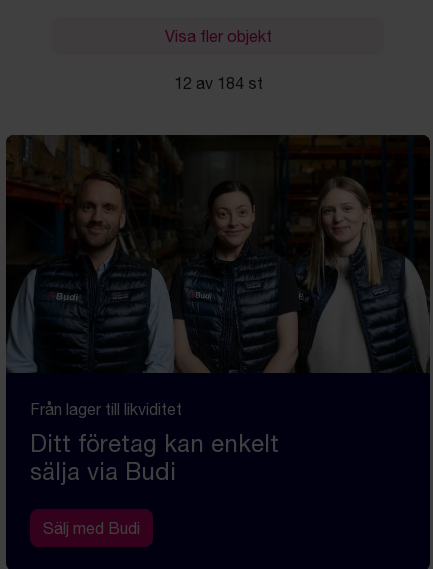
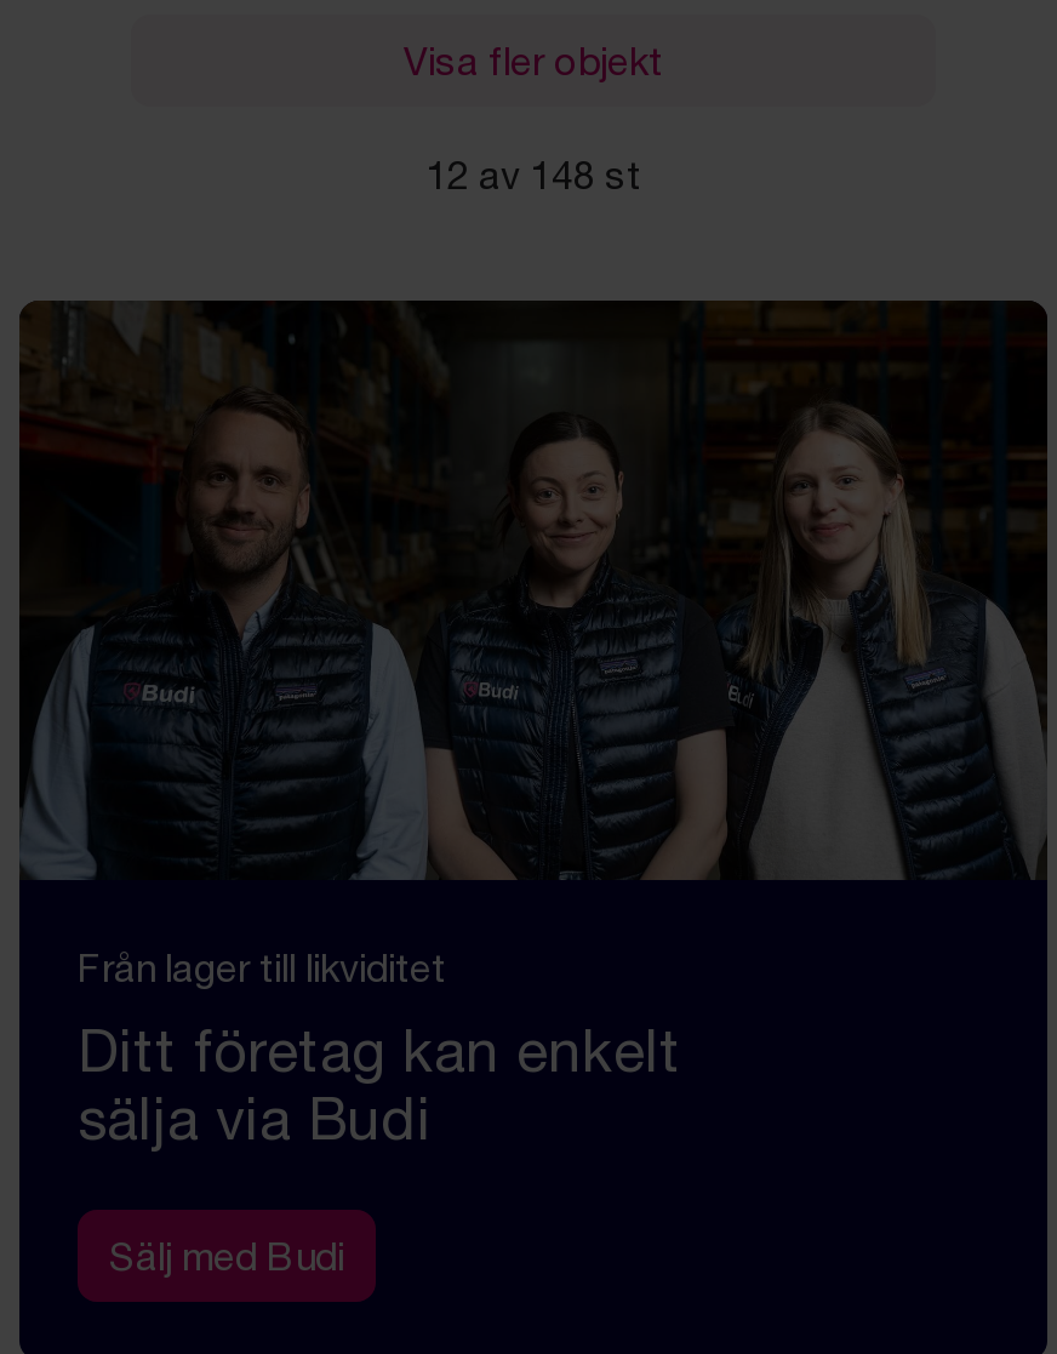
- 12 av 184 st
+ 12 av 148 st
